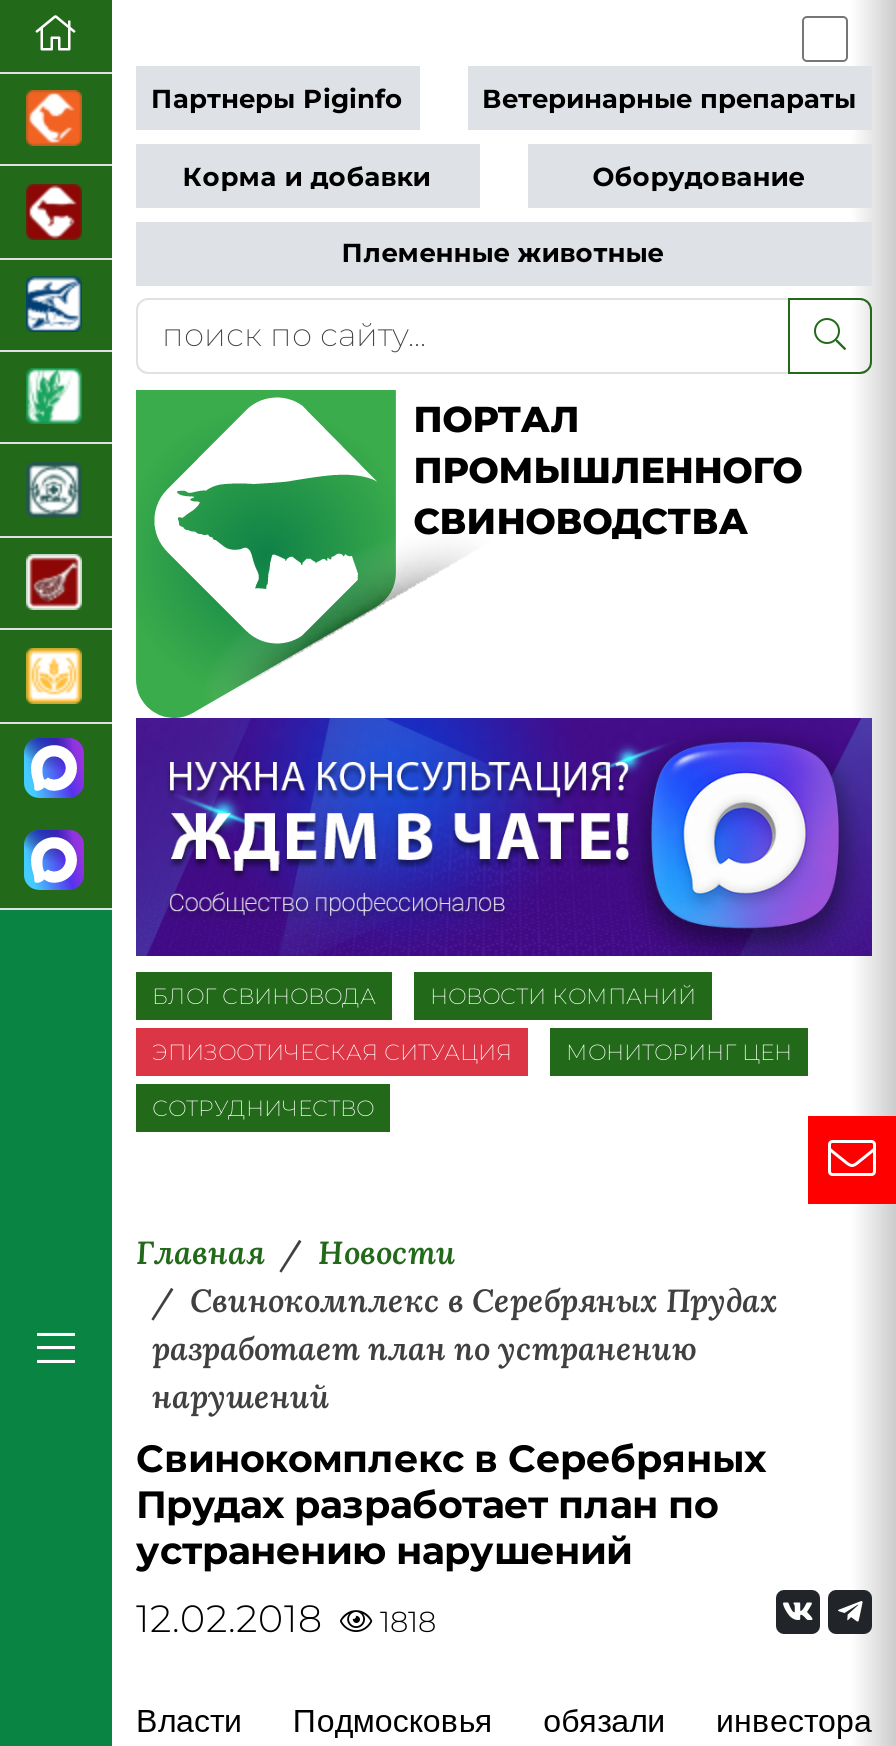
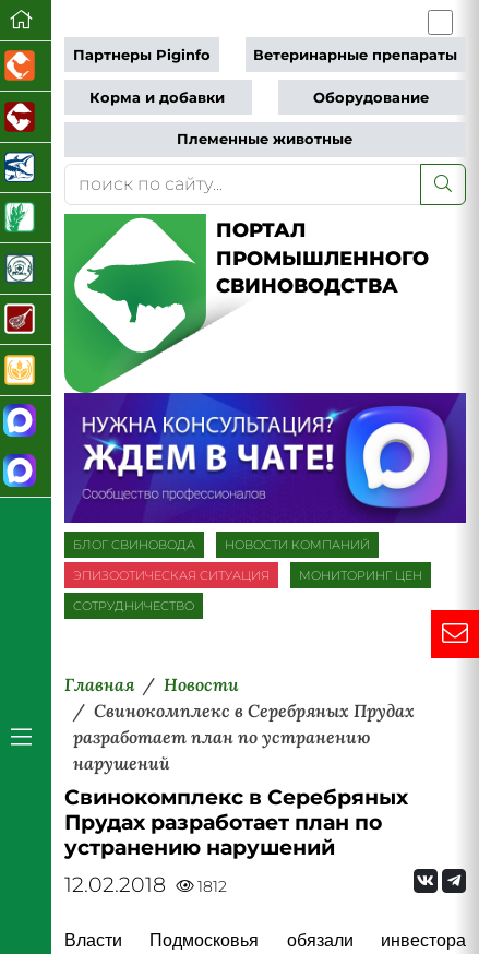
- 12.02.2018 1818
+ 12.02.2018 1812
